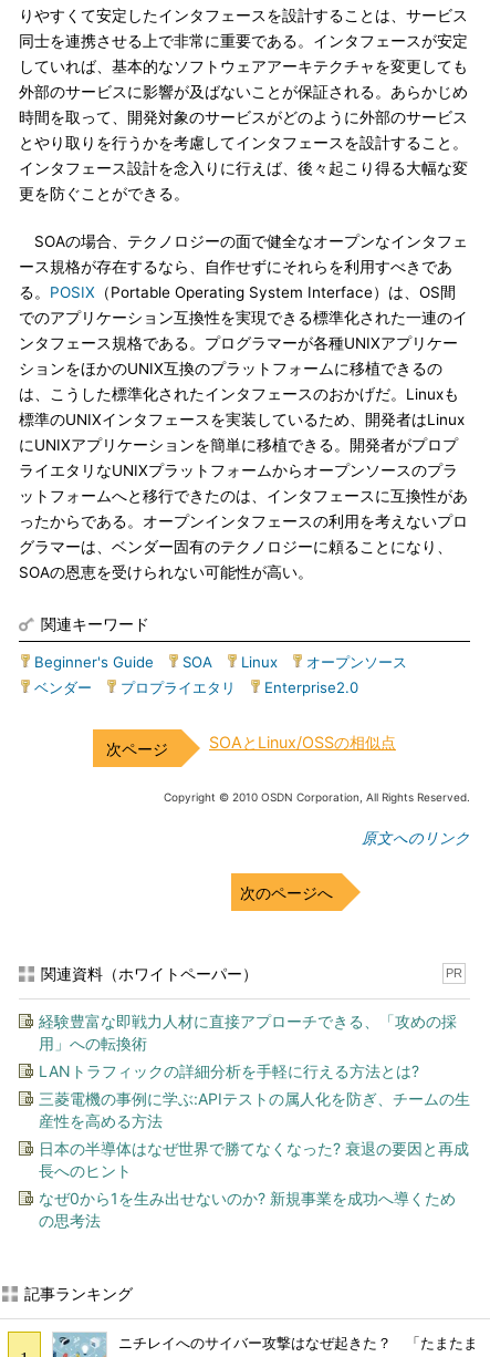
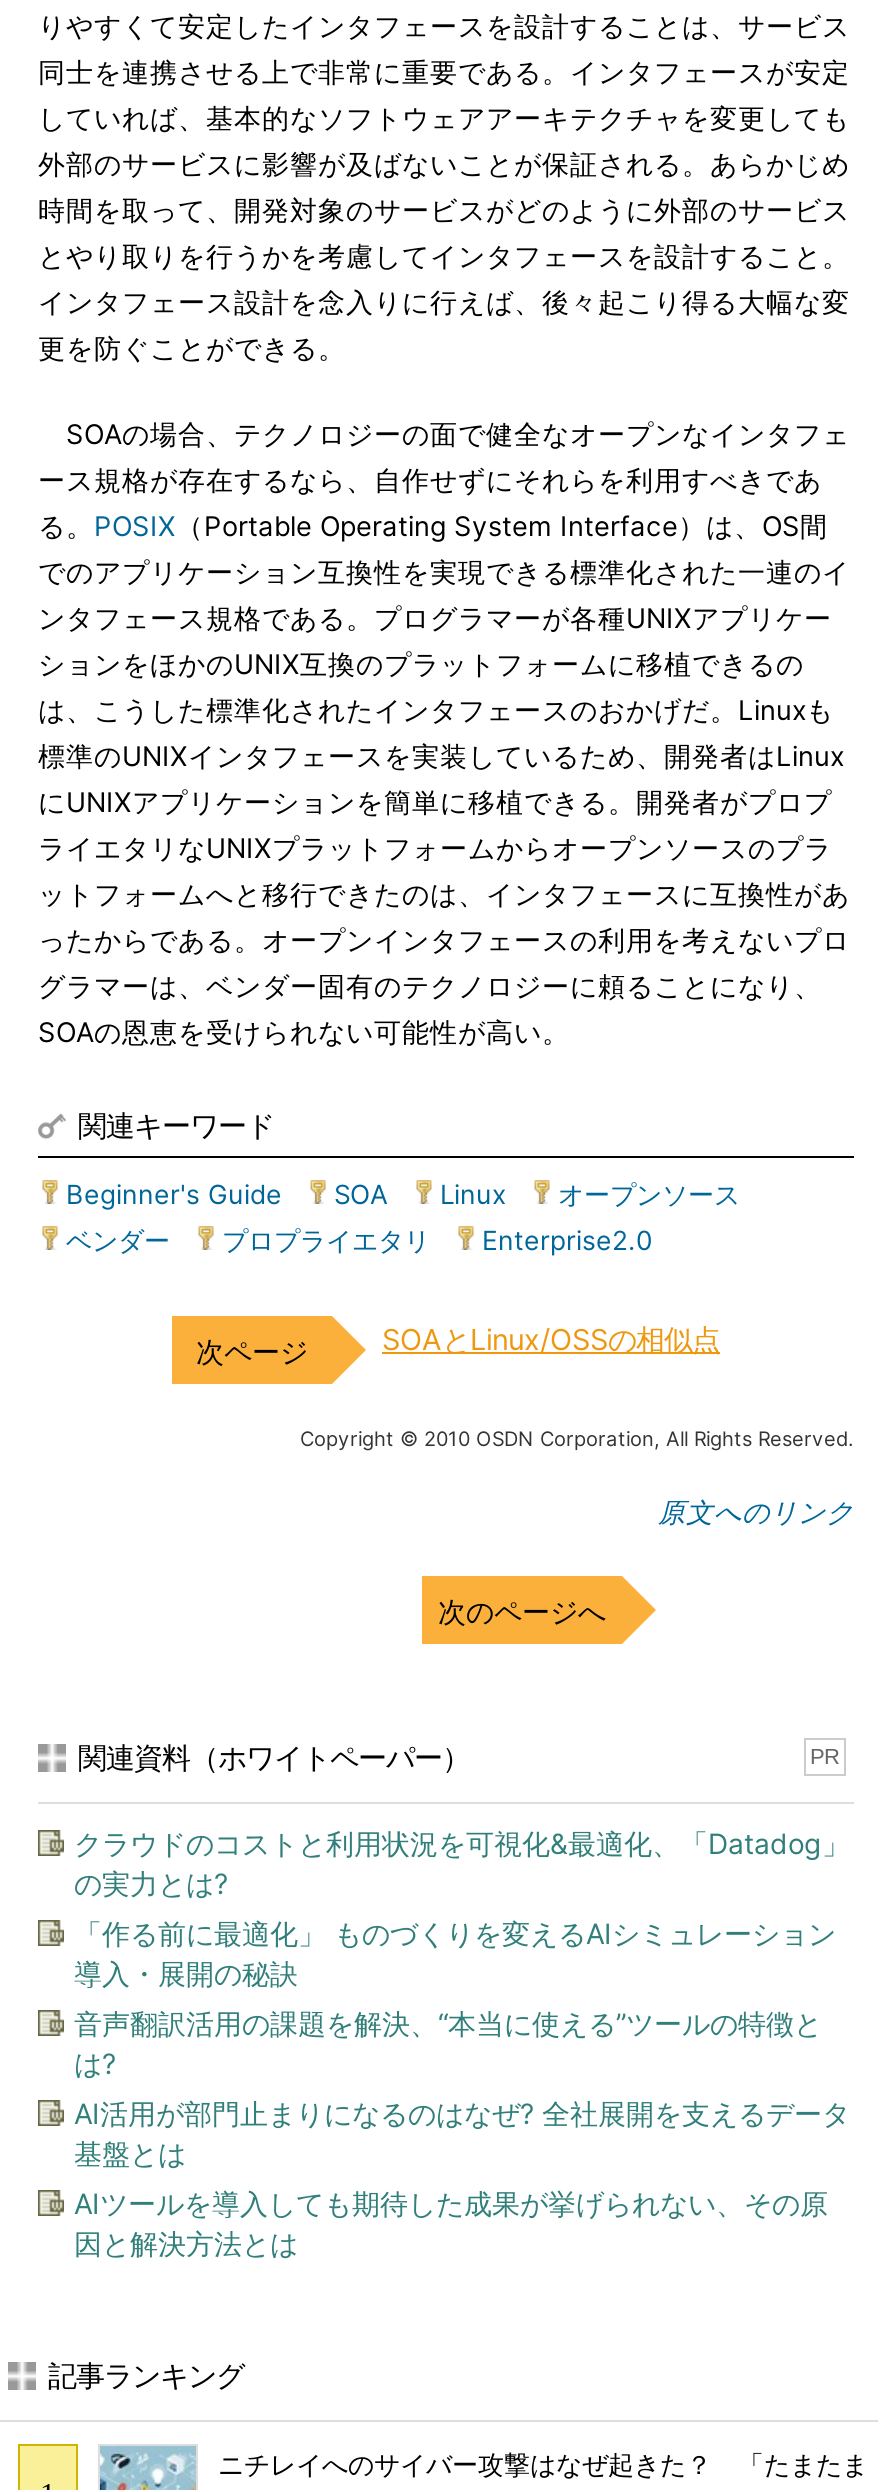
- 経験豊富な即戦力人材に直接アプローチできる、「攻めの採
- 用」への転換術
+ クラウドのコストと利用状況を可視化&最適化、「Datadog」
+ の実力とは?

- LANトラフィックの詳細分析を手軽に行える方法とは?
+ 「作る前に最適化」 ものづくりを変えるAIシミュレーション
+ 導入・展開の秘訣

- 三菱電機の事例に学ぶ:APIテストの属人化を防ぎ、チームの生
- 産性を高める方法
+ 音声翻訳活用の課題を解決、“本当に使える”ツールの特徴と
+ は?

- 日本の半導体はなぜ世界で勝てなくなった? 衰退の要因と再成
- 長へのヒント
+ AI活用が部門止まりになるのはなぜ? 全社展開を支えるデータ
+ 基盤とは

- なぜ0から1を生み出せないのか? 新規事業を成功へ導くため
- の思考法
+ AIツールを導入しても期待した成果が挙げられない、その原
+ 因と解決方法とは
